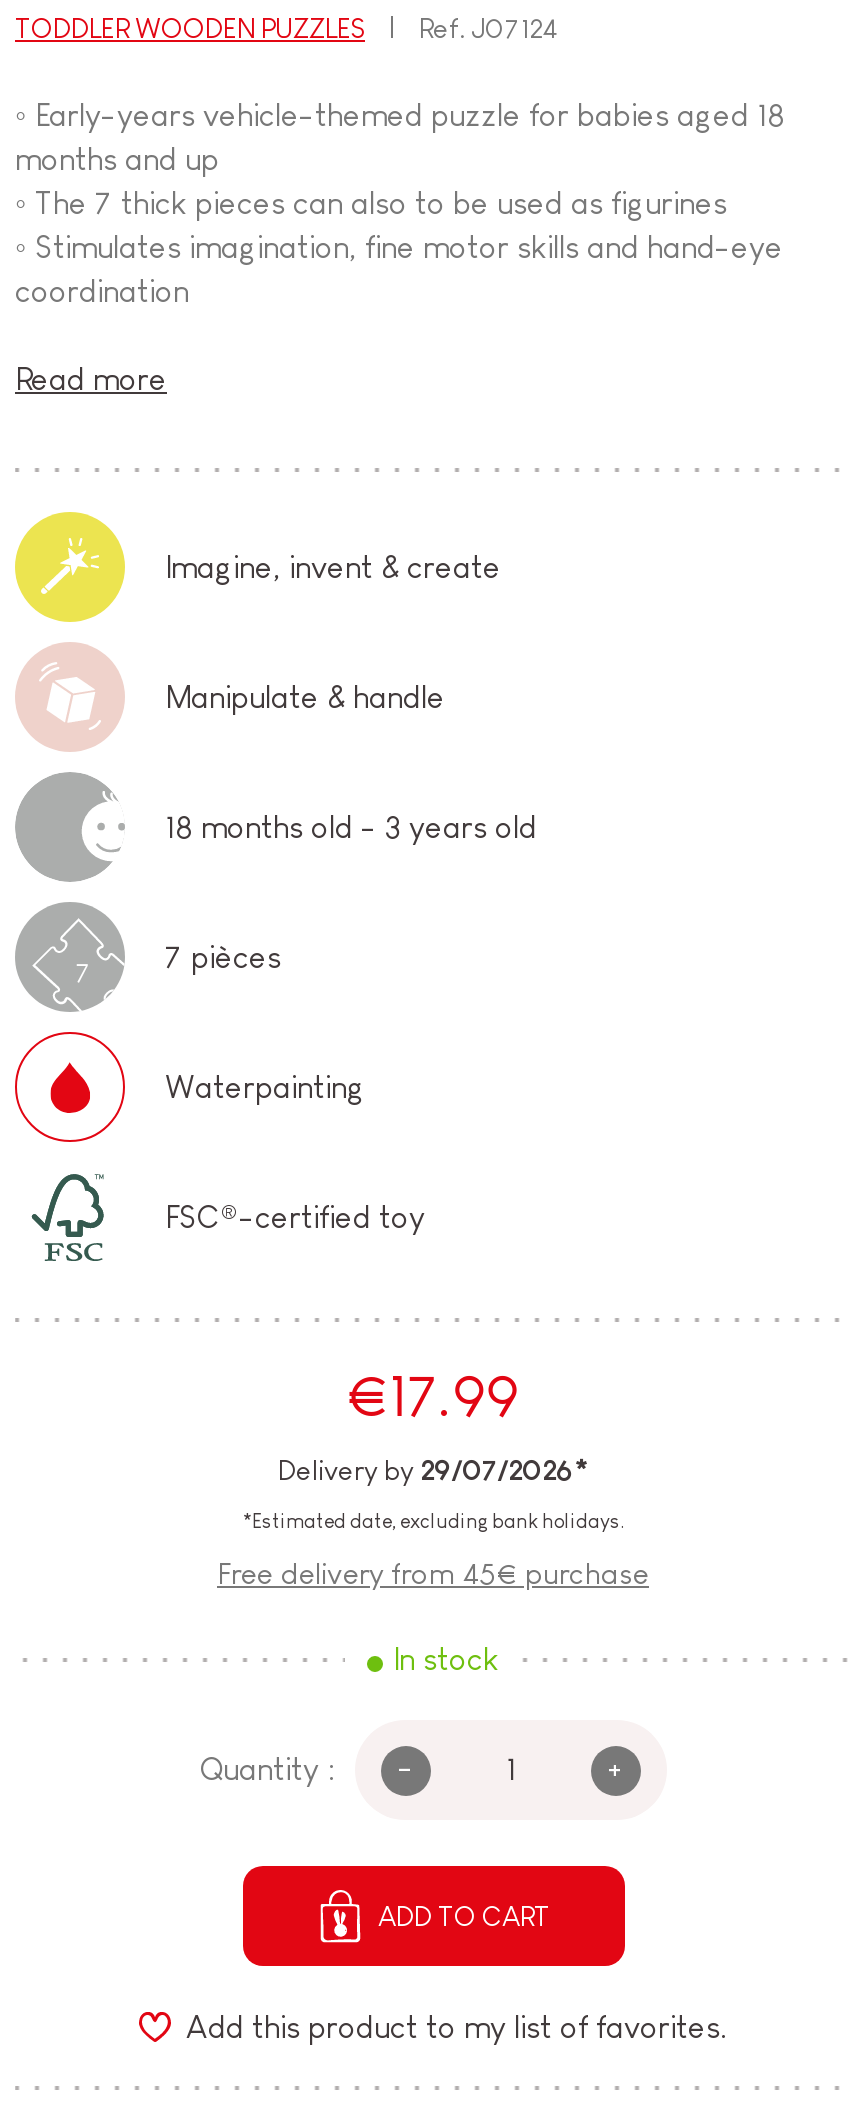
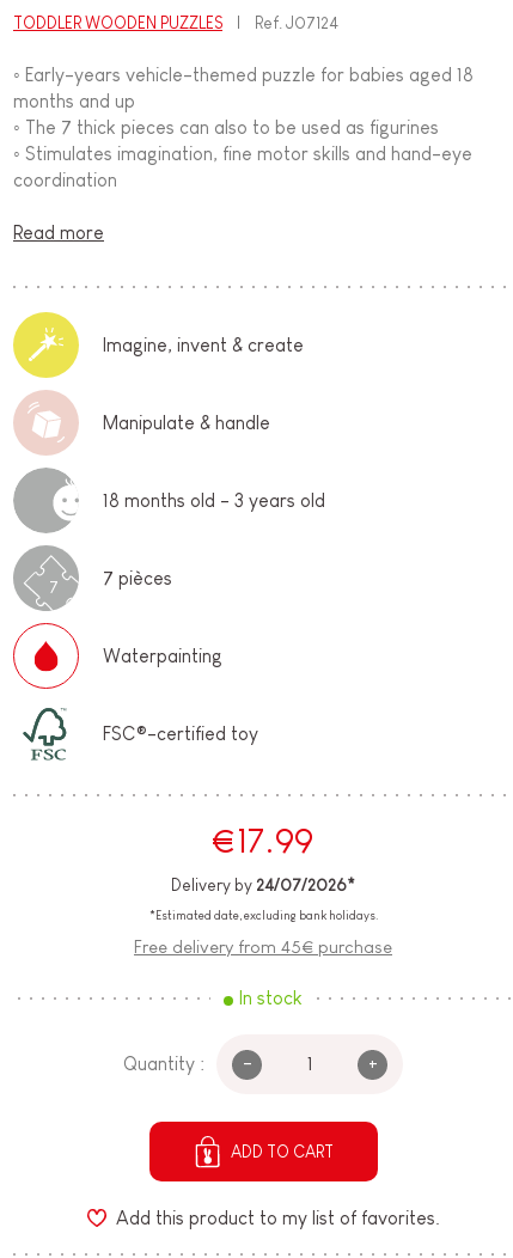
- Delivery by 29/07/2026*
+ Delivery by 24/07/2026*
